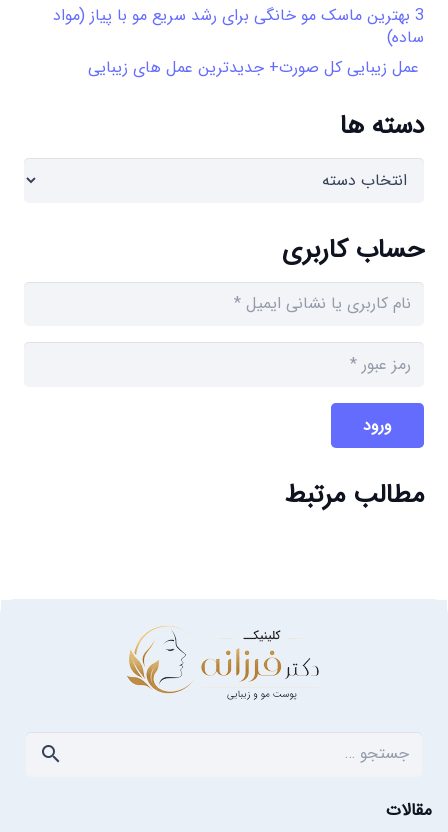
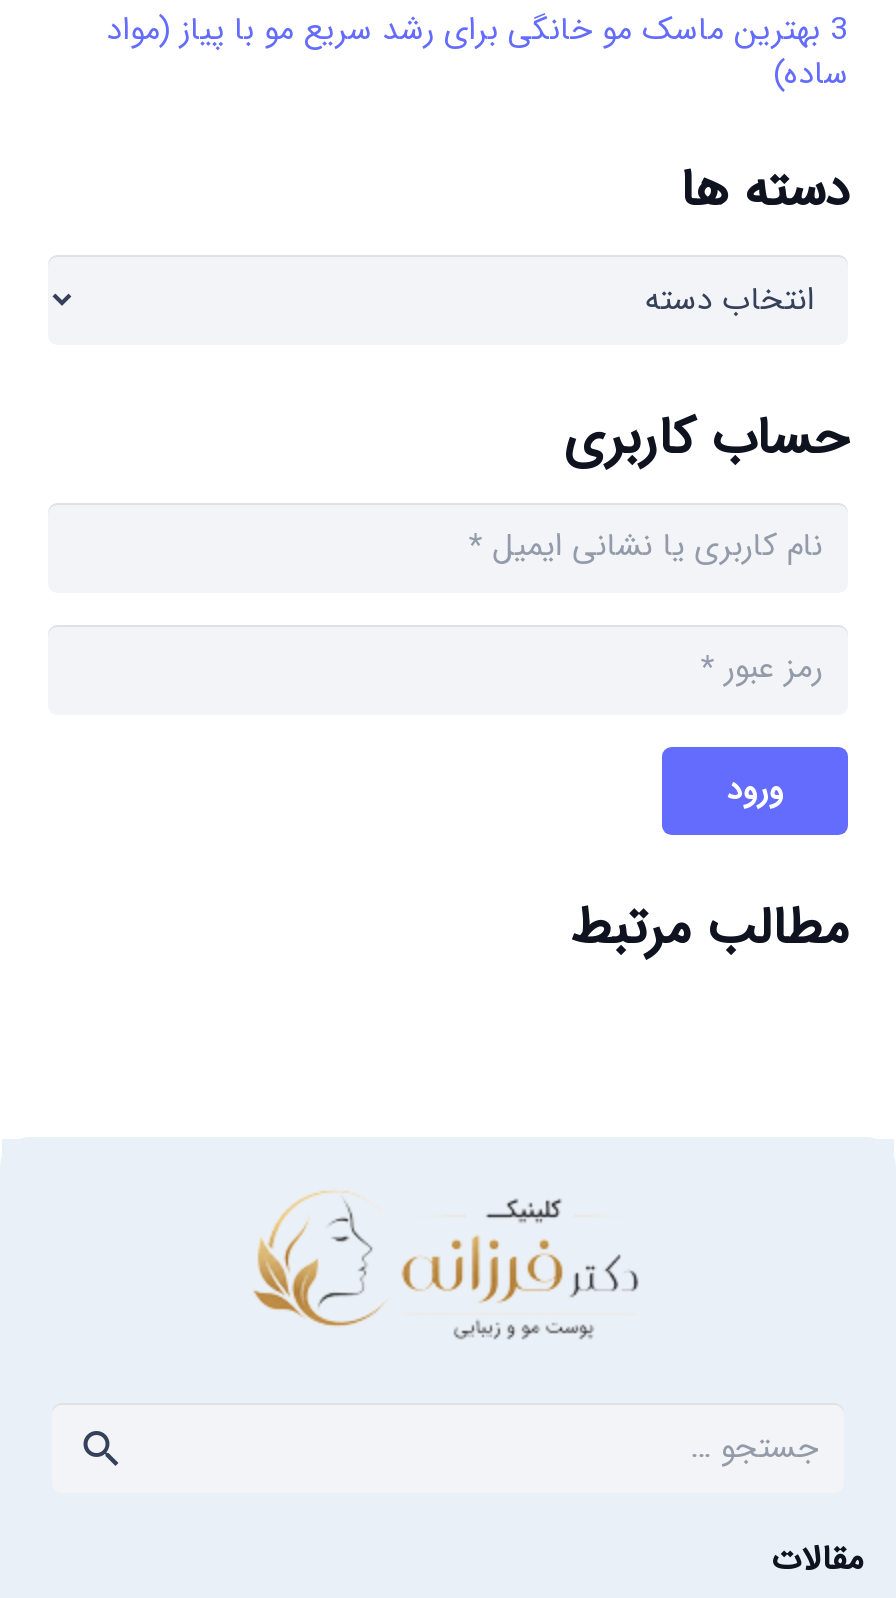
- عمل زیبایی کل صورت+ جدیدترین عمل های زیبایی
